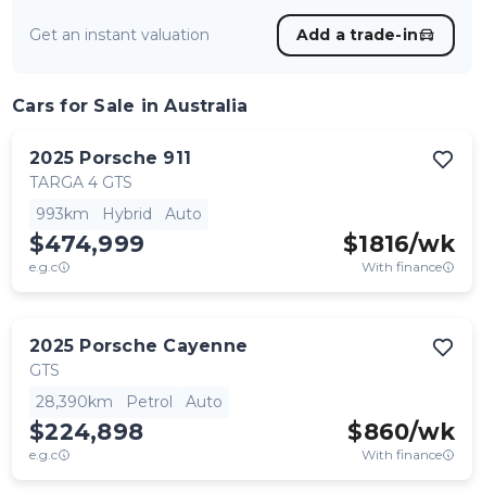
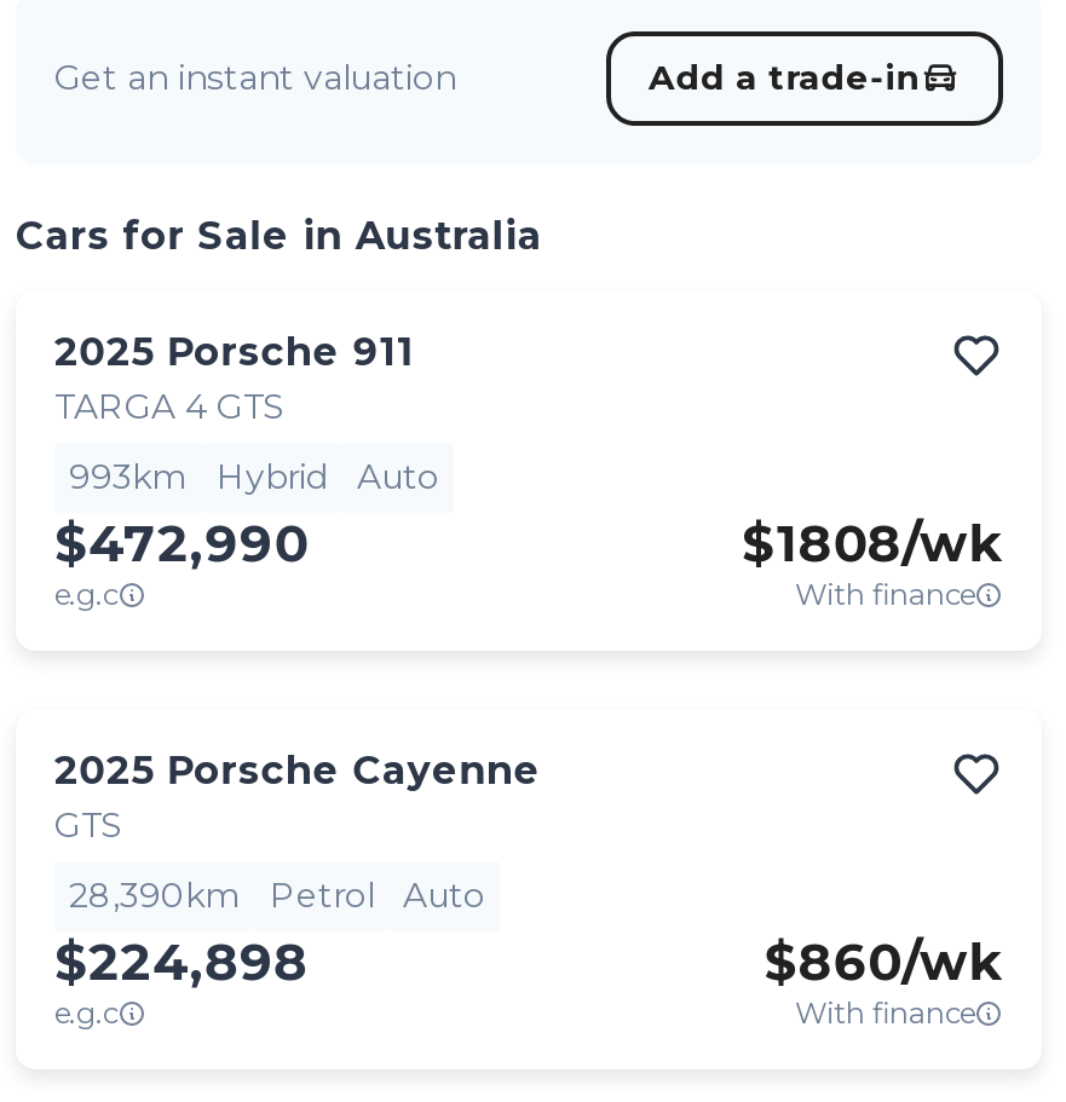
- $474,999
+ $472,990

- $1816/wk
+ $1808/wk
